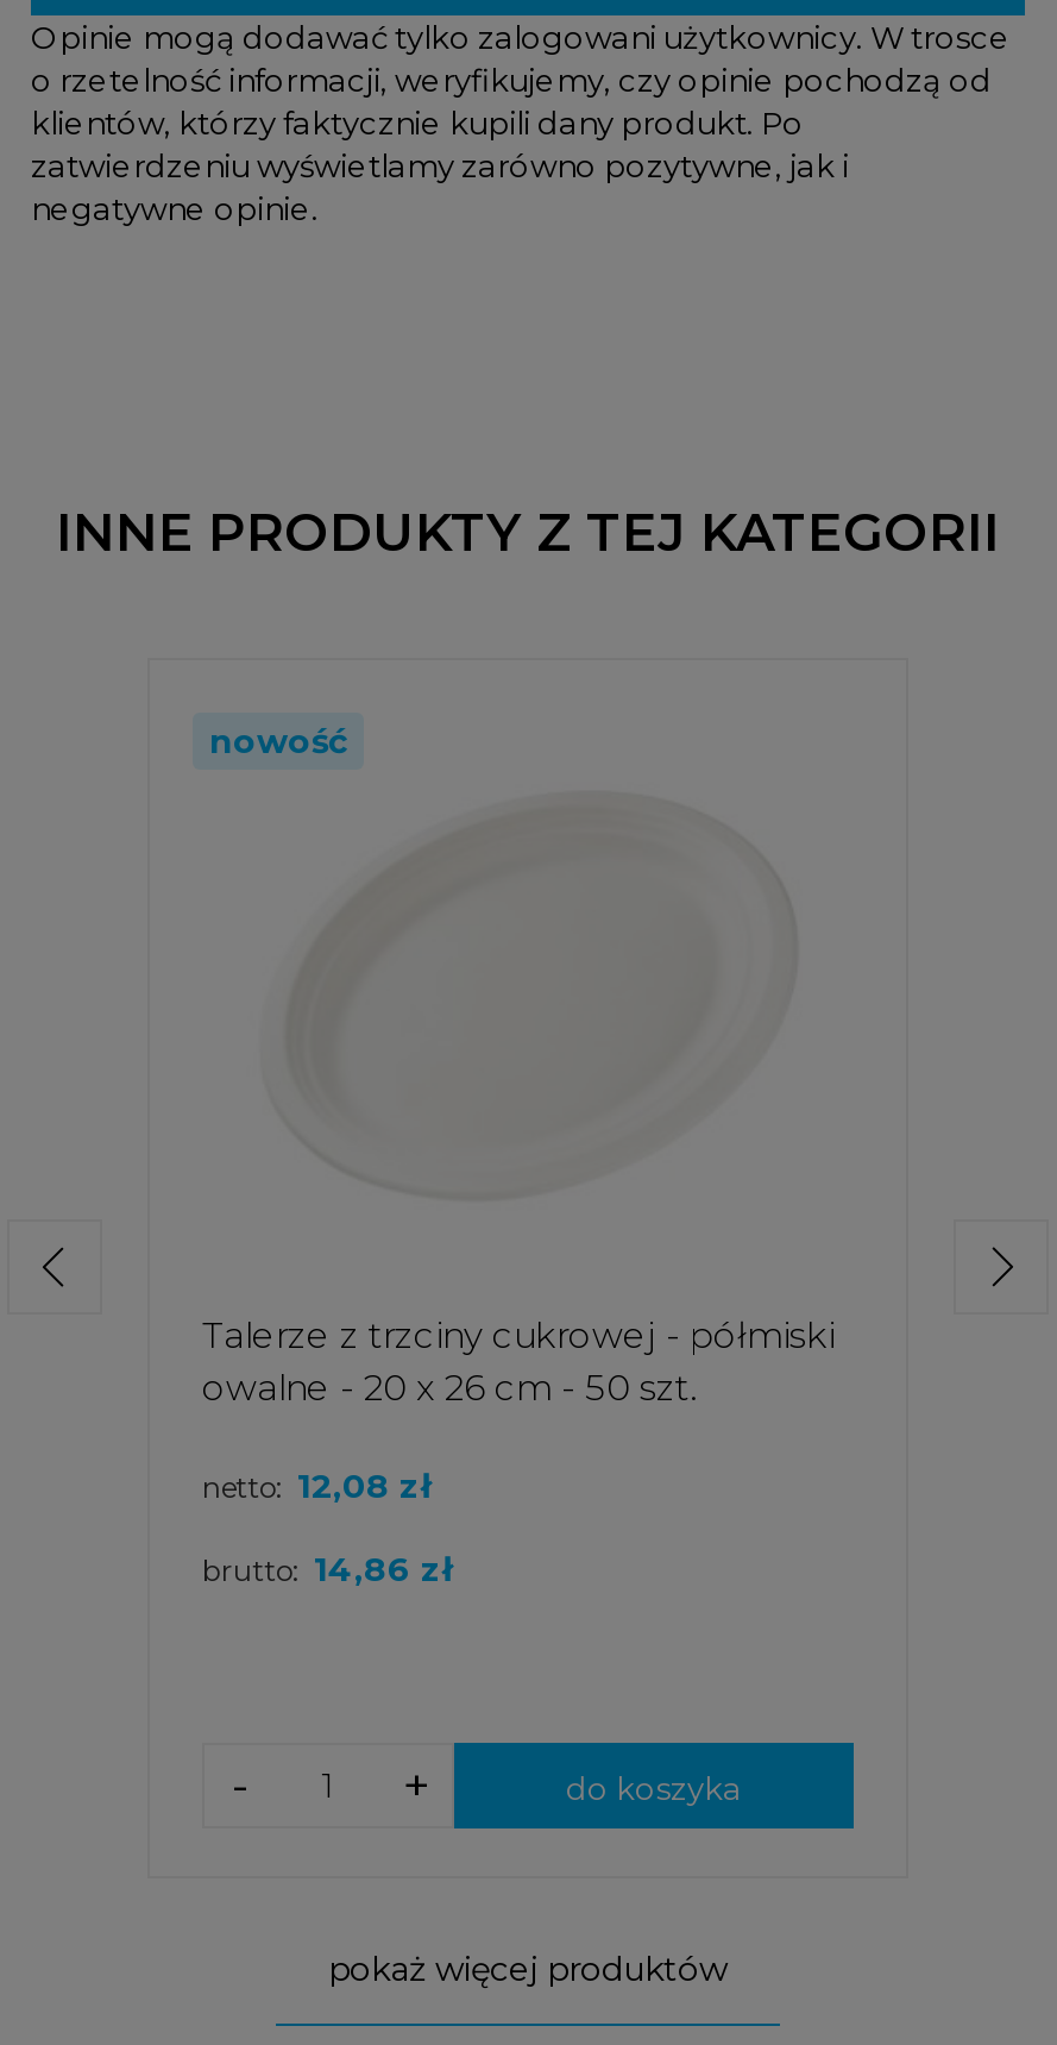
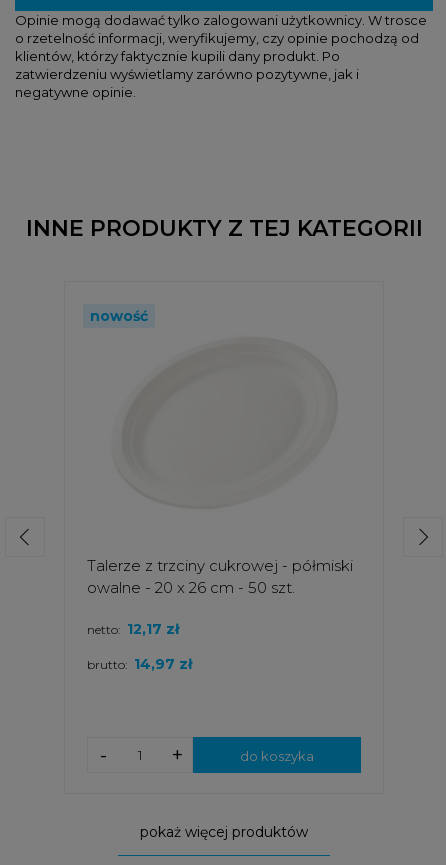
- netto: 12,08 zł
+ netto: 12,17 zł

- brutto: 14,86 zł
+ brutto: 14,97 zł
